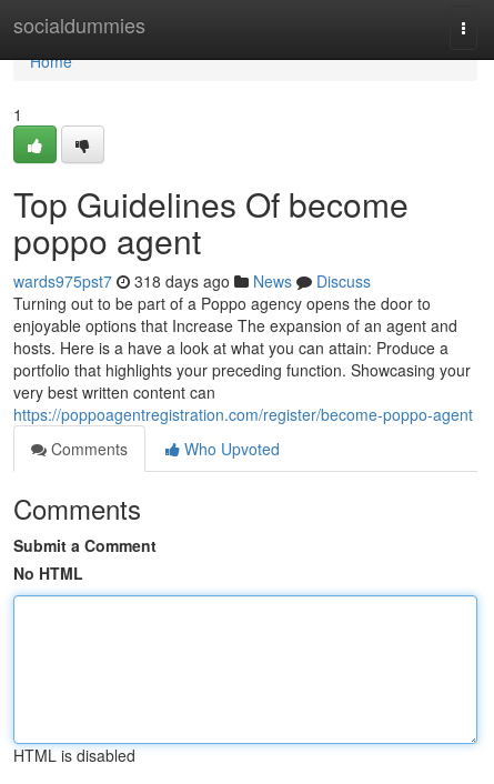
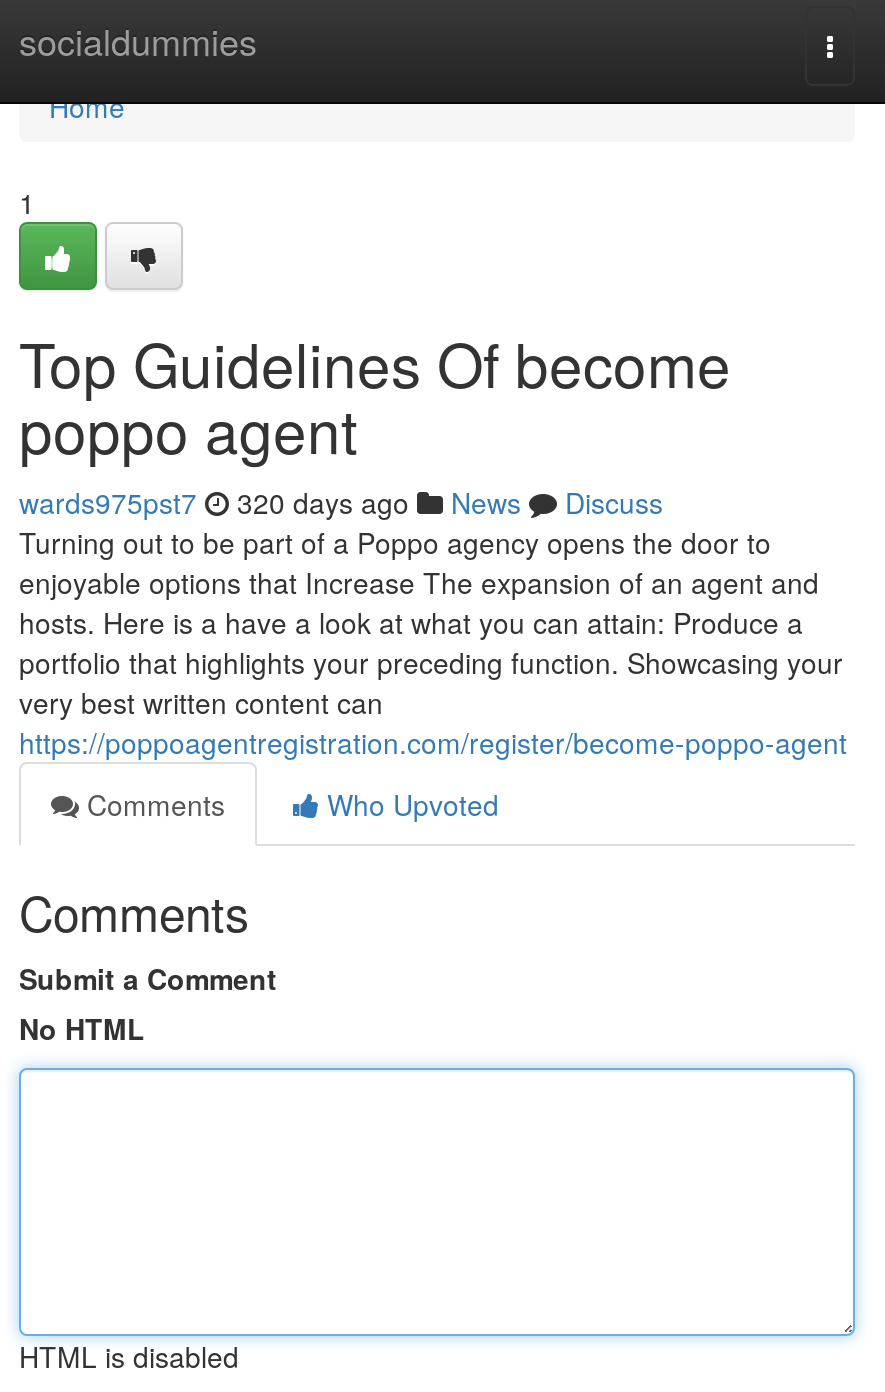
- wards975pst7 318 days ago News Discuss
+ wards975pst7 320 days ago News Discuss
